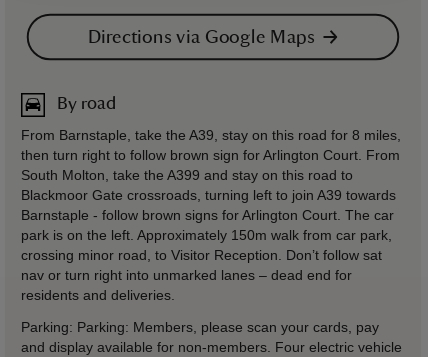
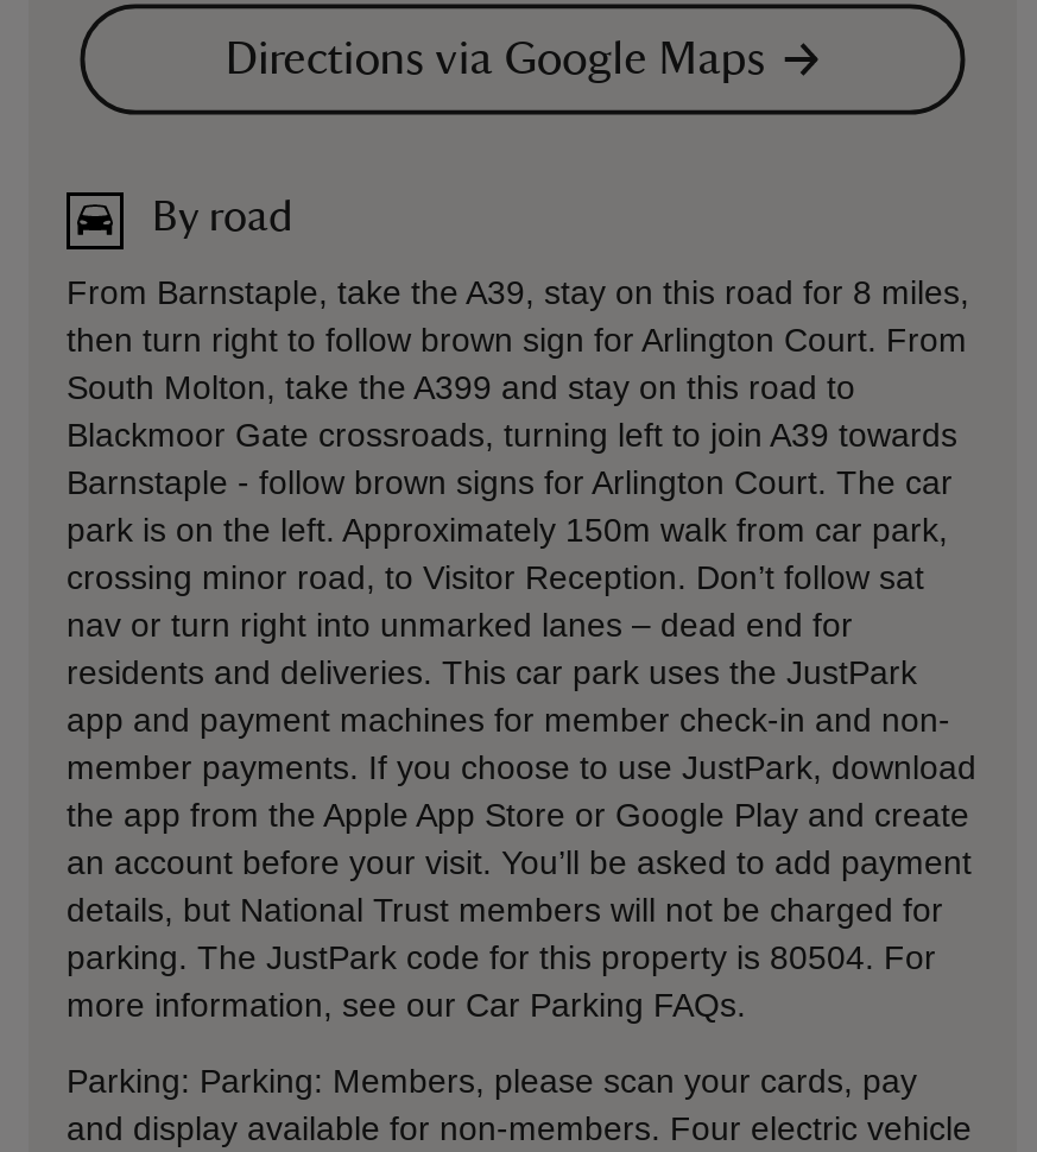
- residents and deliveries.
+ residents and deliveries. This car park uses the JustPark
+ app and payment machines for member check-in and non-
+ member payments. If you choose to use JustPark, download
+ the app from the Apple App Store or Google Play and create
+ an account before your visit. You’ll be asked to add payment
+ details, but National Trust members will not be charged for
+ parking. The JustPark code for this property is 80504. For
+ more information, see our Car Parking FAQs.
